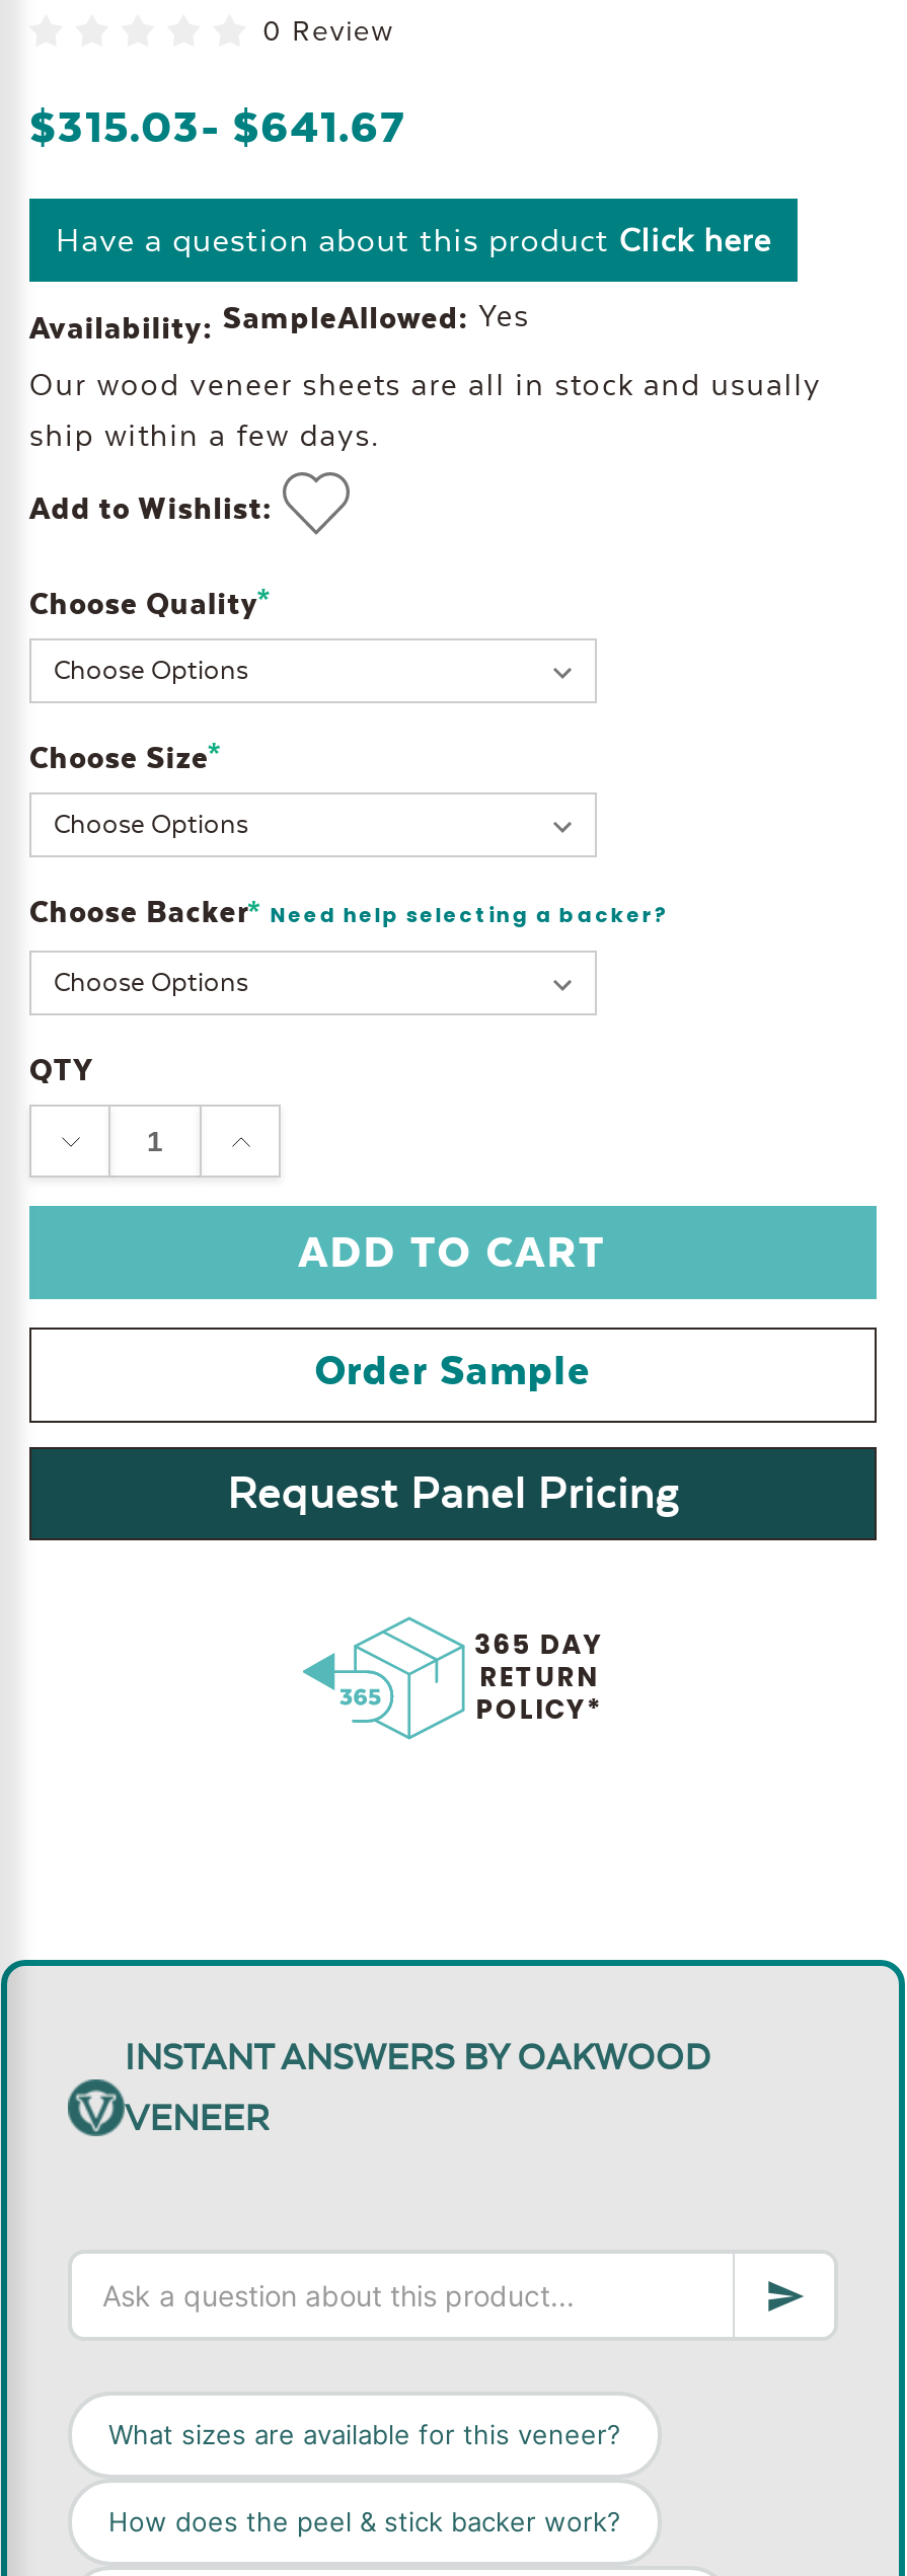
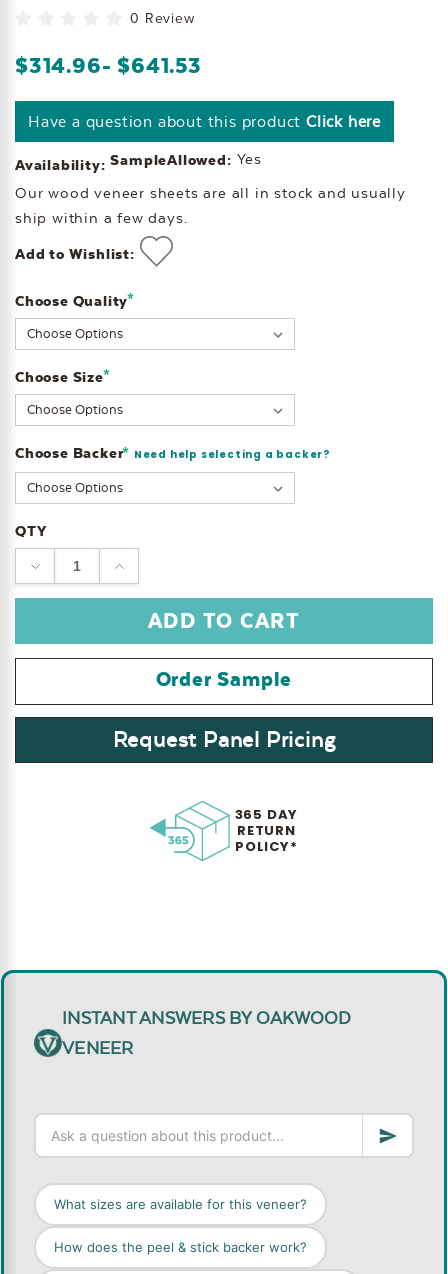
- $315.03- $641.67
+ $314.96- $641.53
